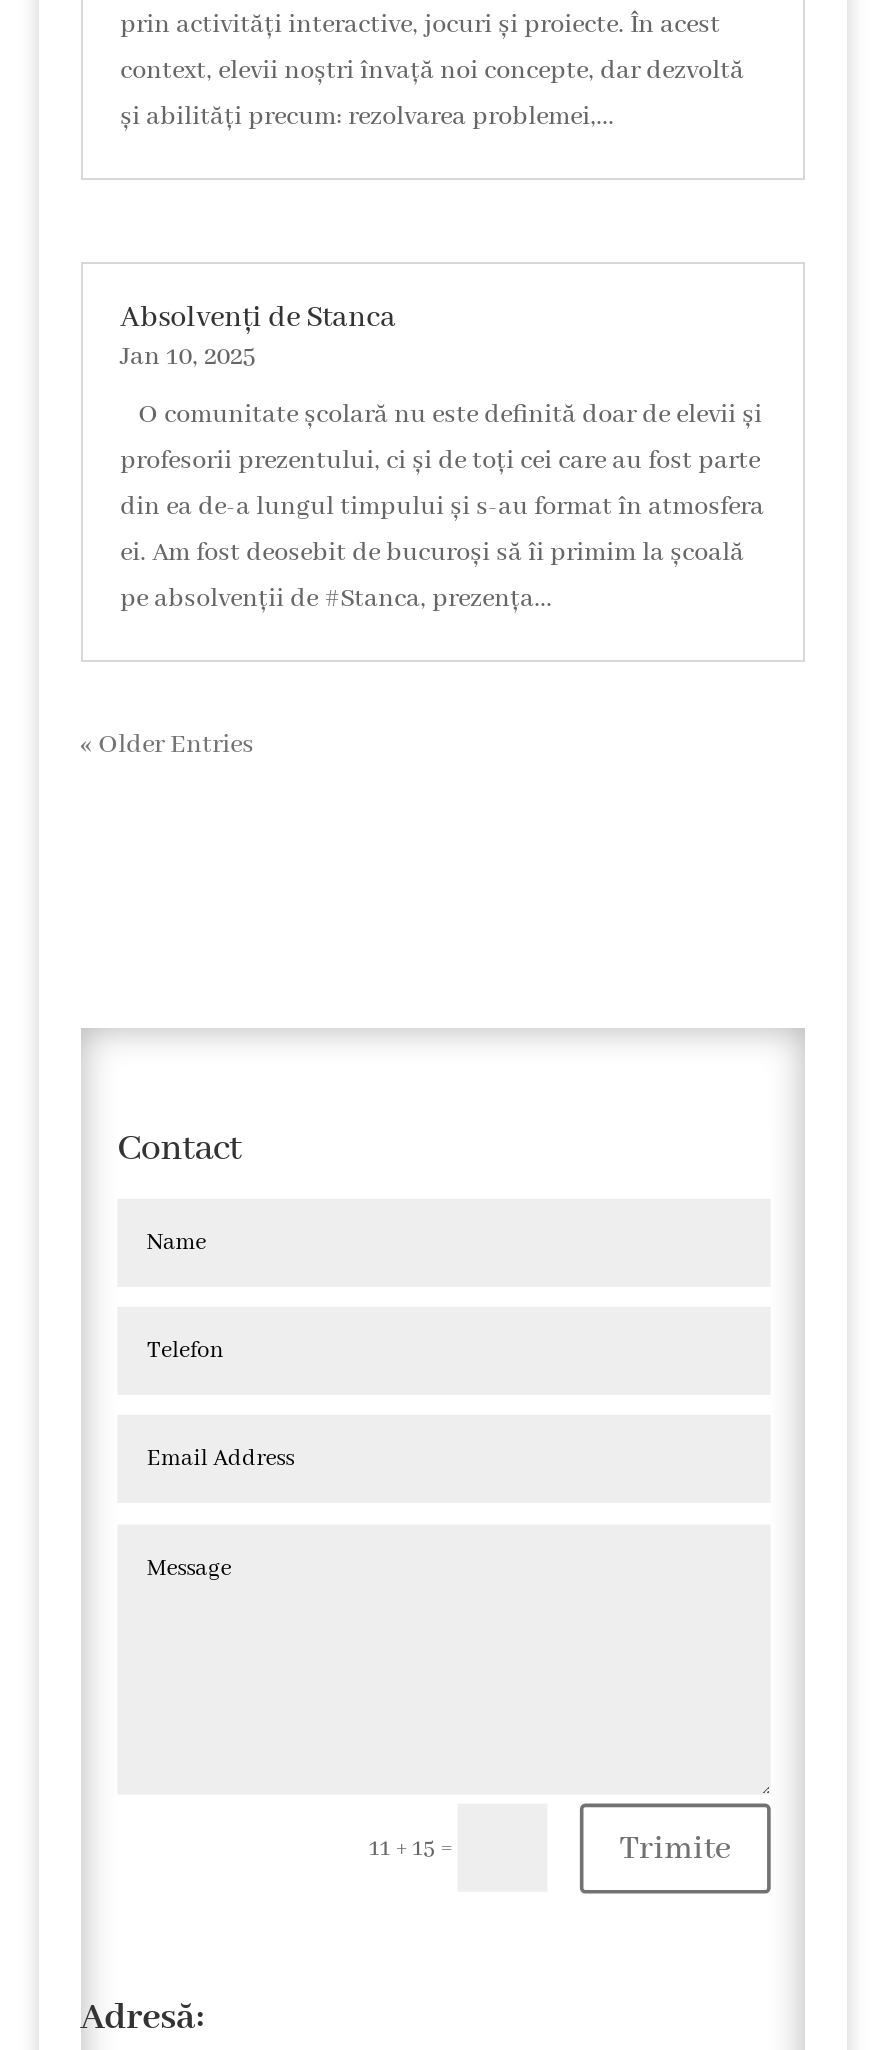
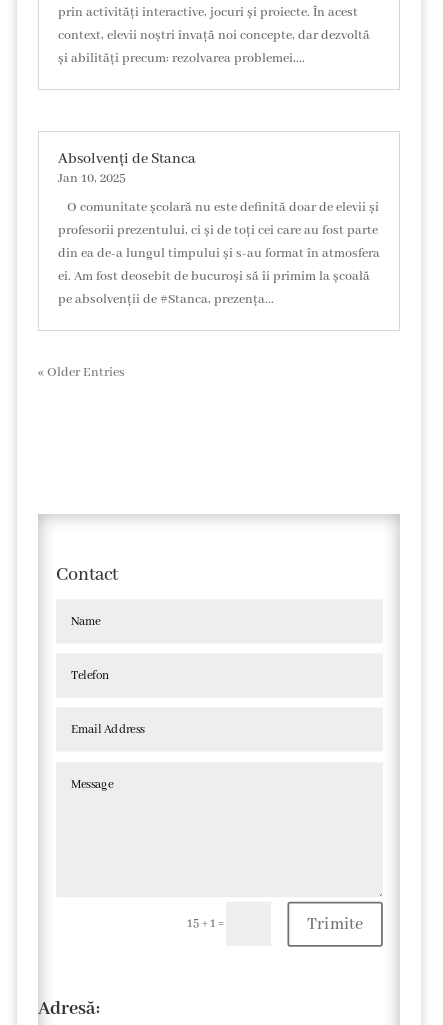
- 11 + 15 =
+ 15 + 1 =
